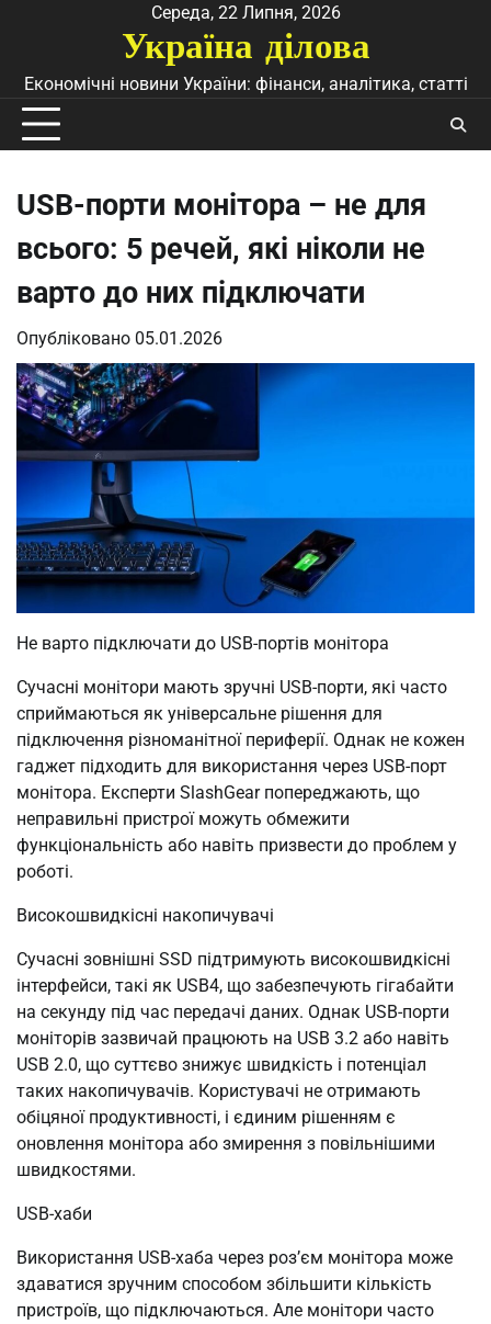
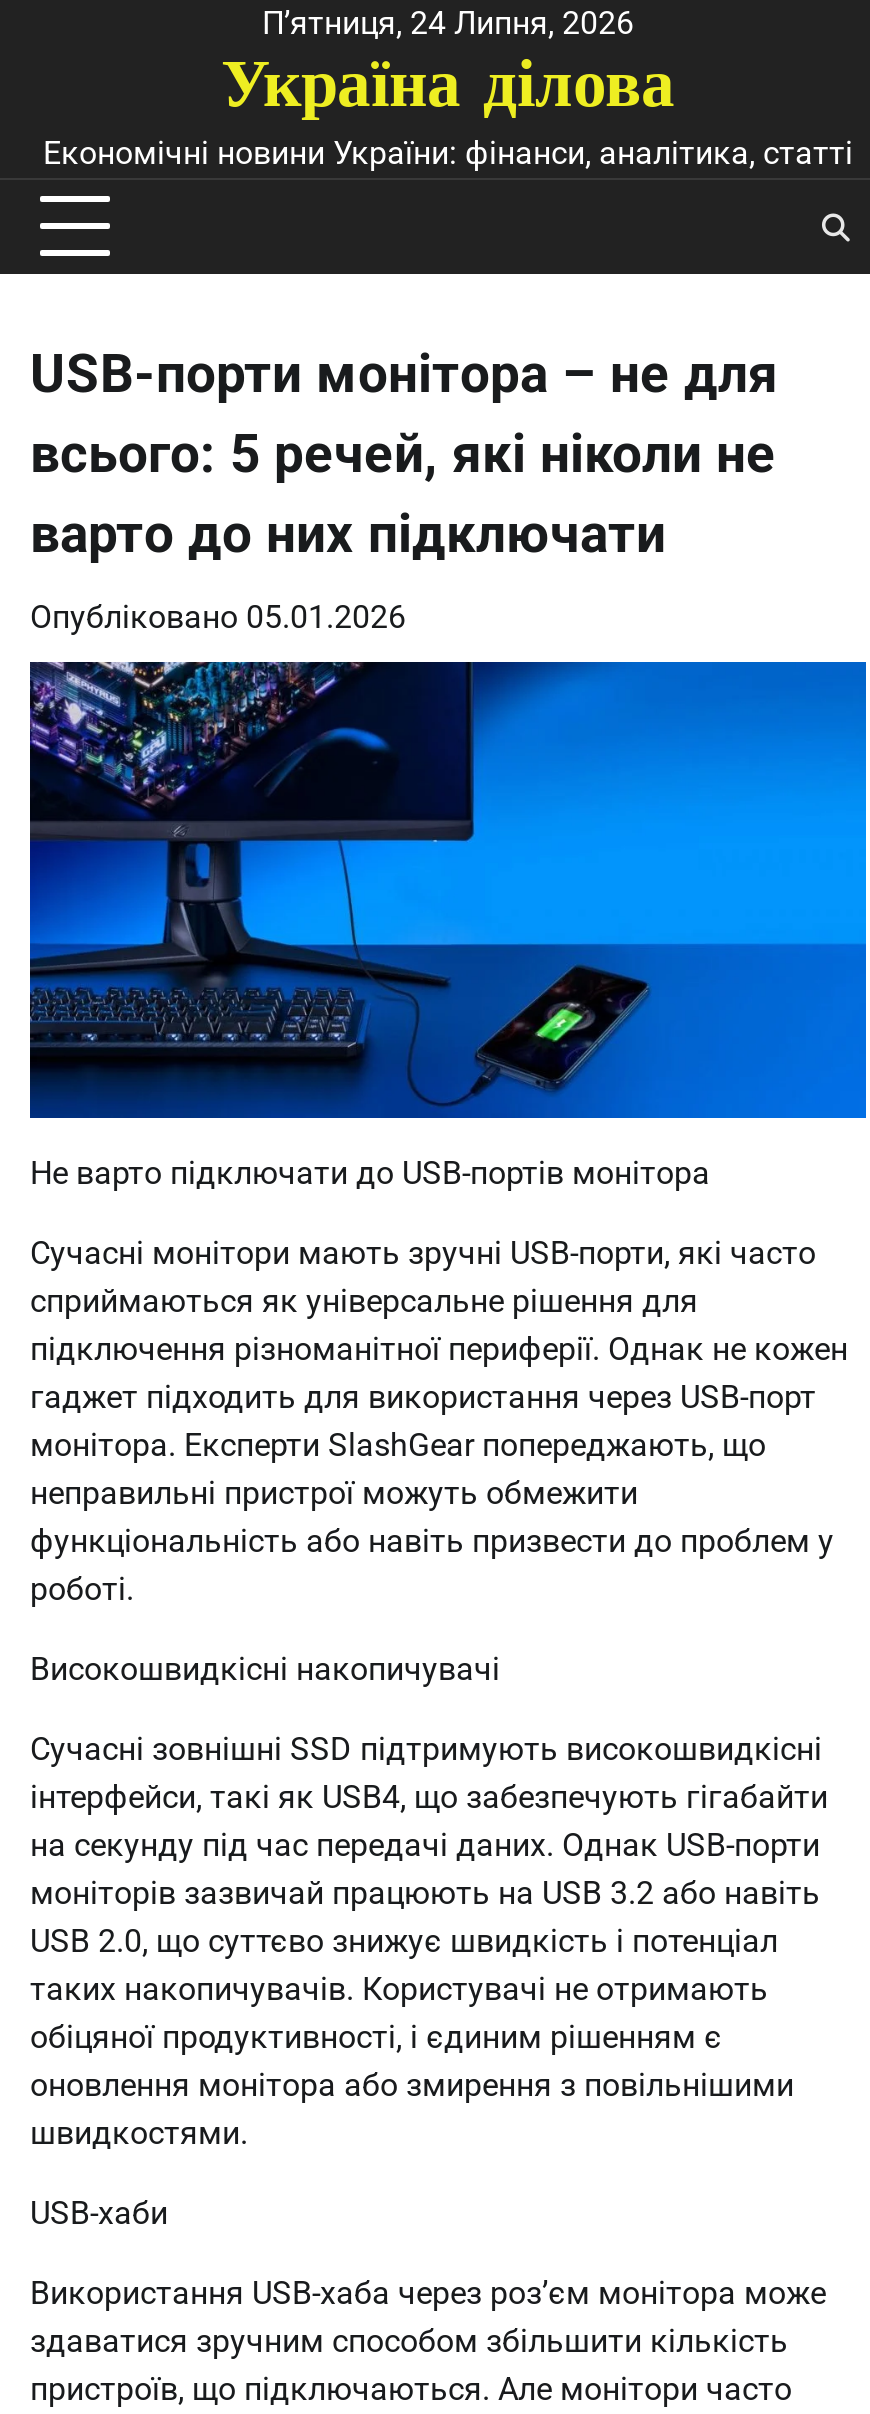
- Середа, 22 Липня, 2026
+ П’ятниця, 24 Липня, 2026
